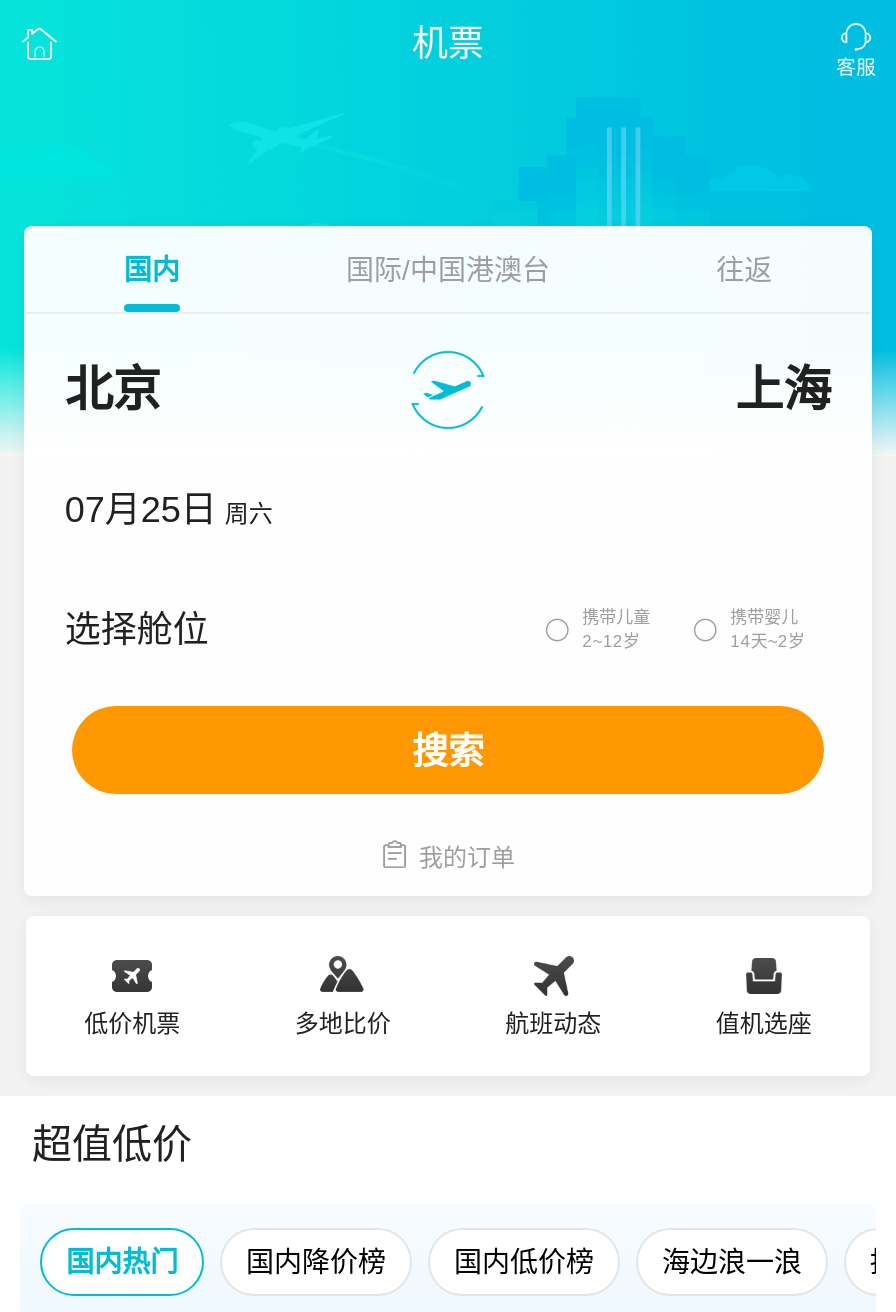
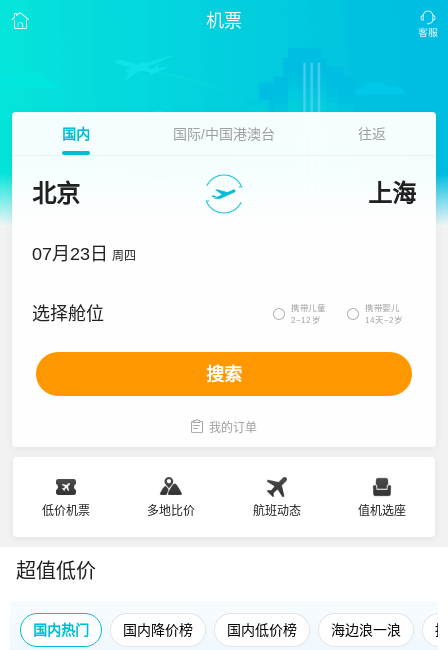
- 07月25日 周六
+ 07月23日 周四
